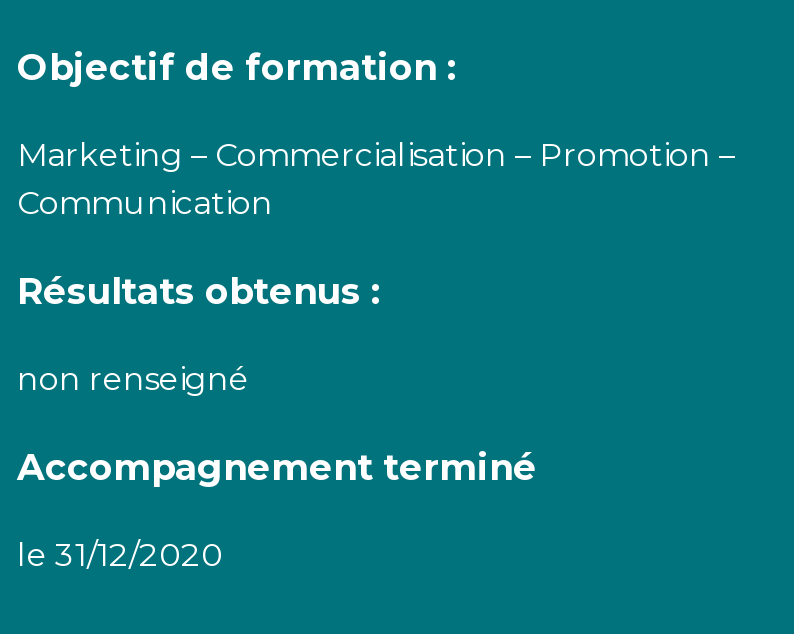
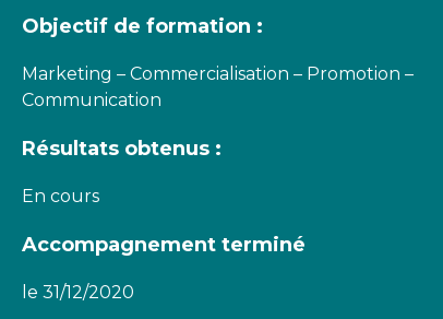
- non renseigné
+ En cours
